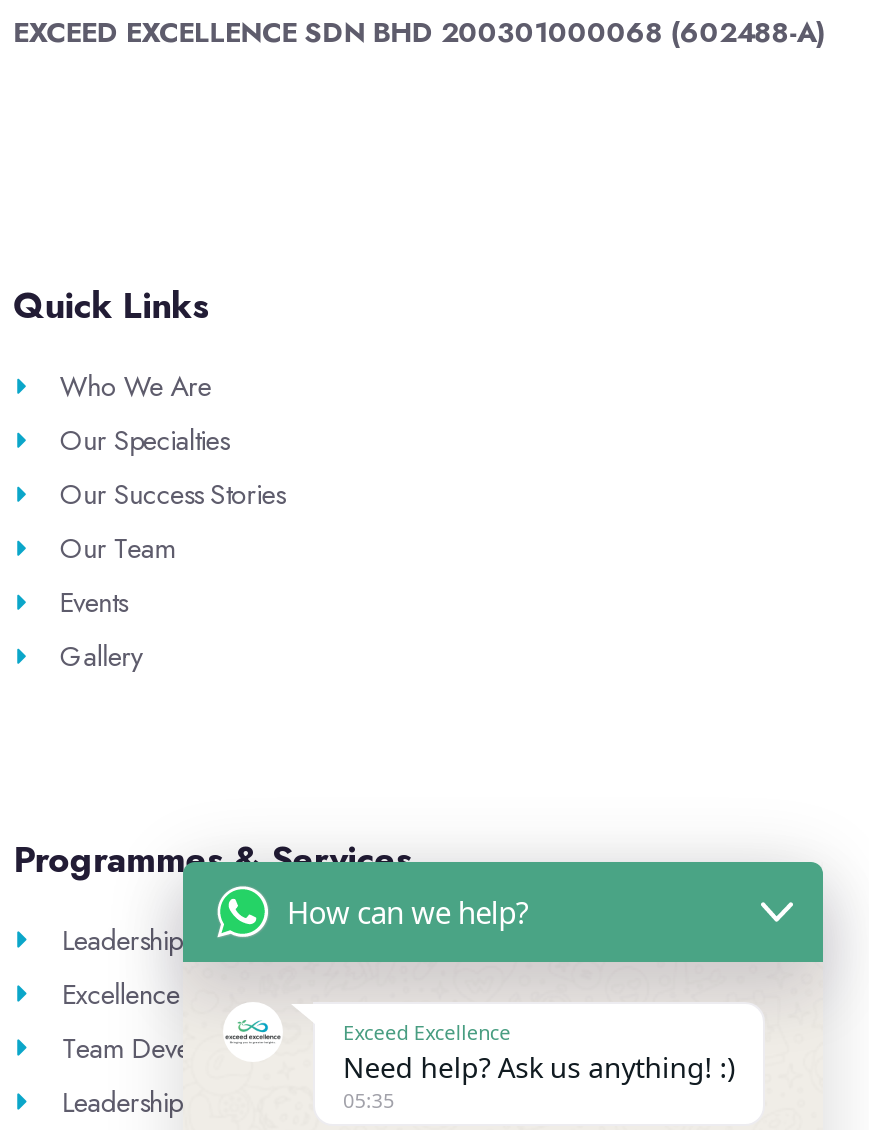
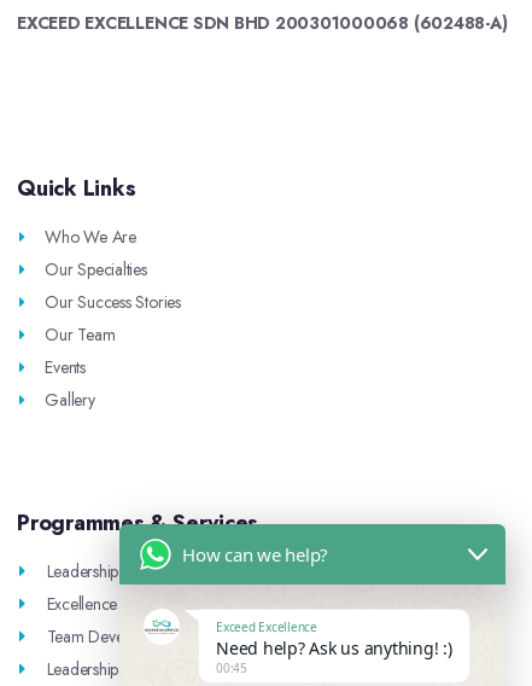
- 05:35
+ 00:45
